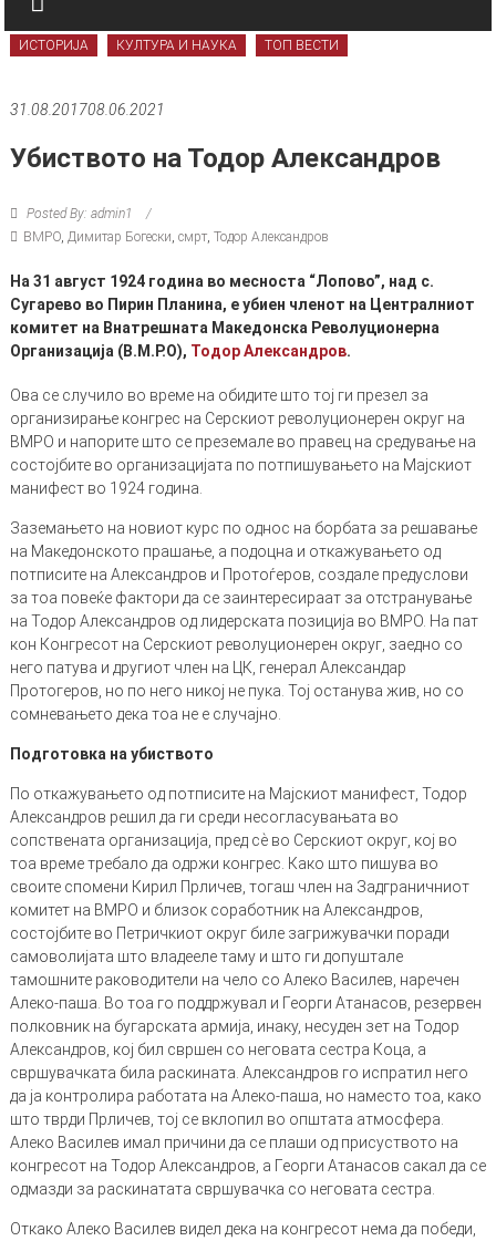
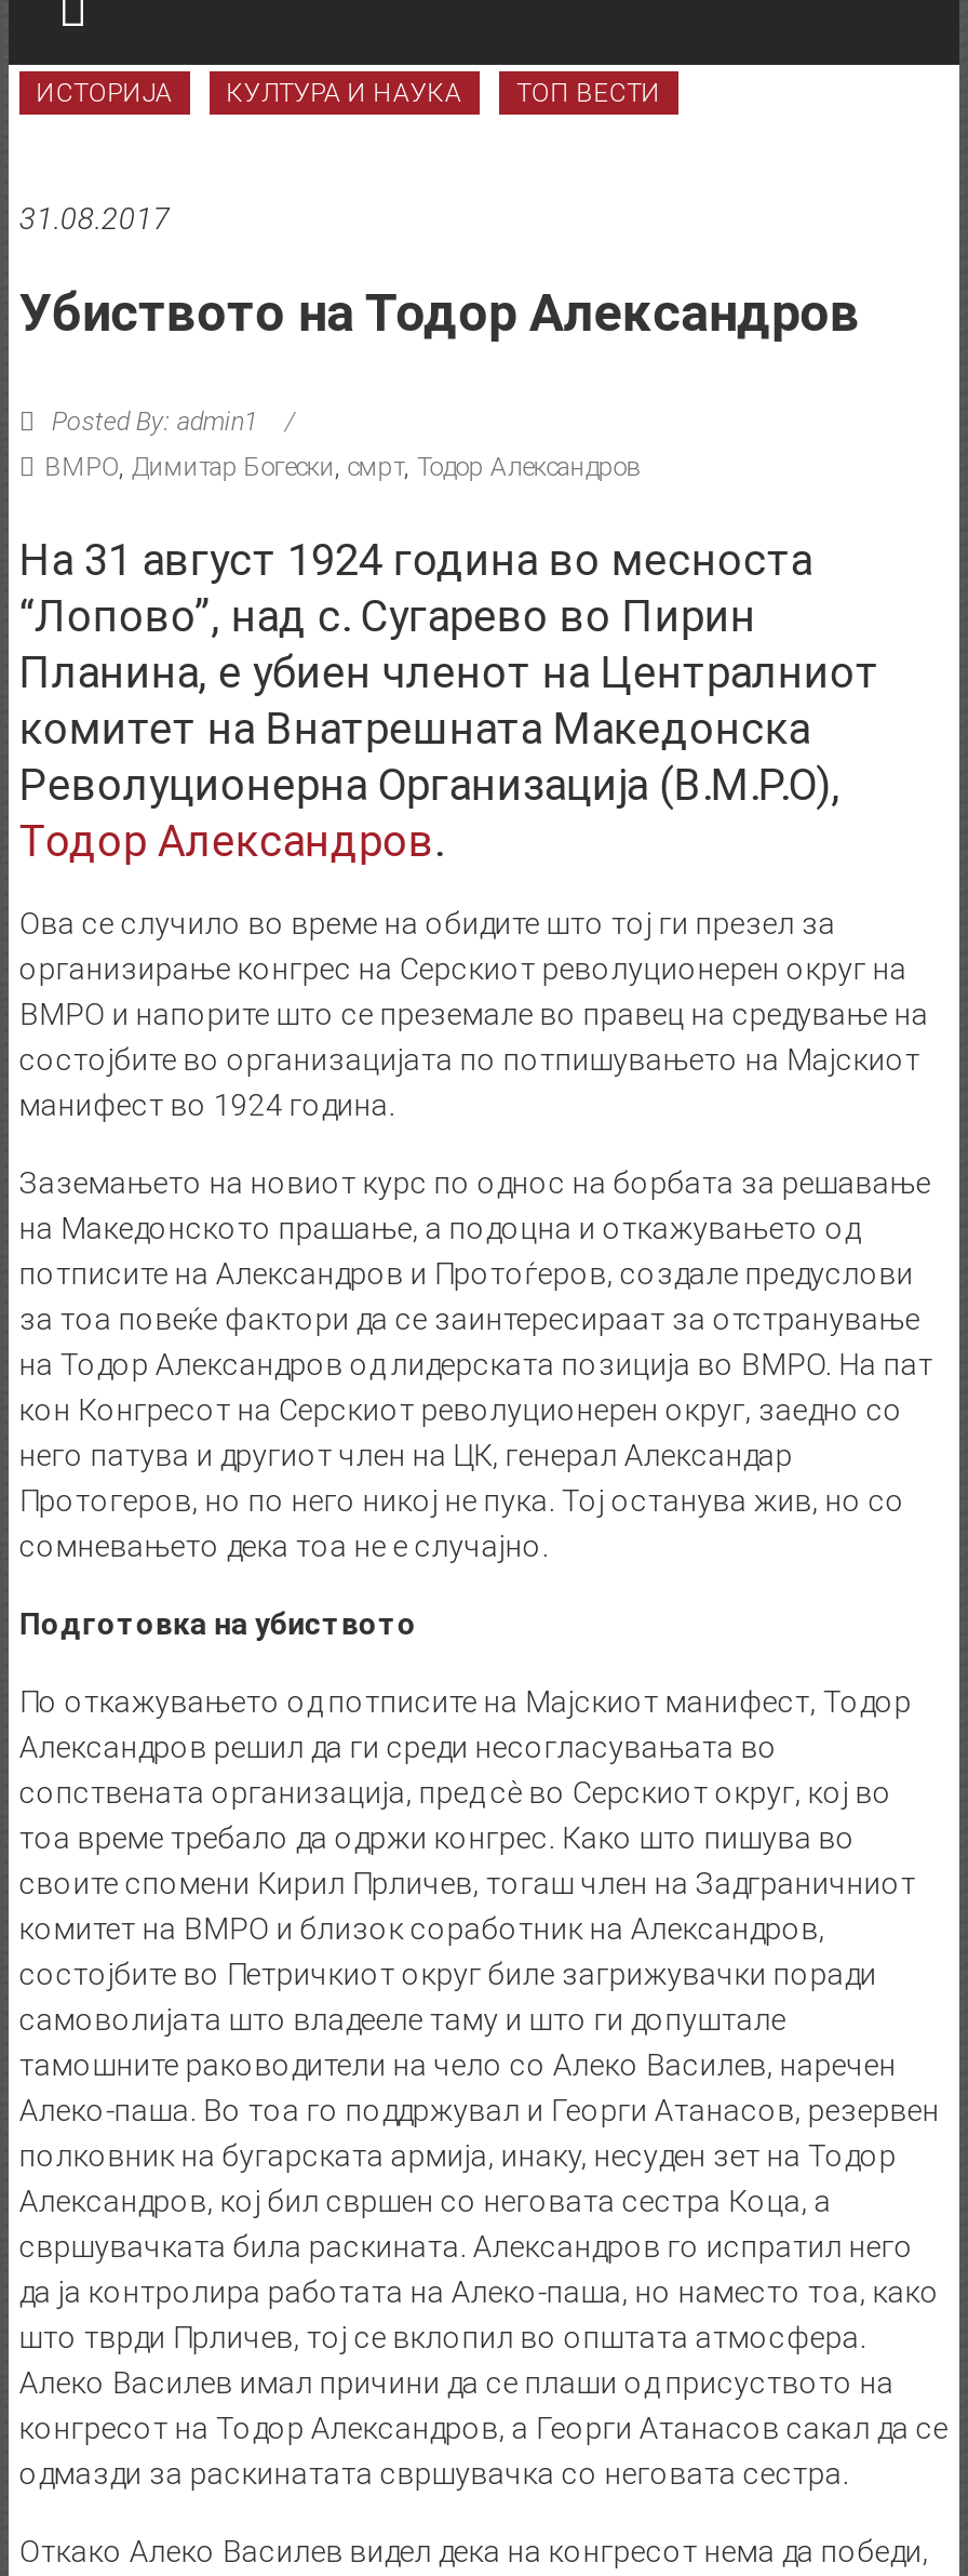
- 31.08.201708.06.2021
+ 31.08.2017
